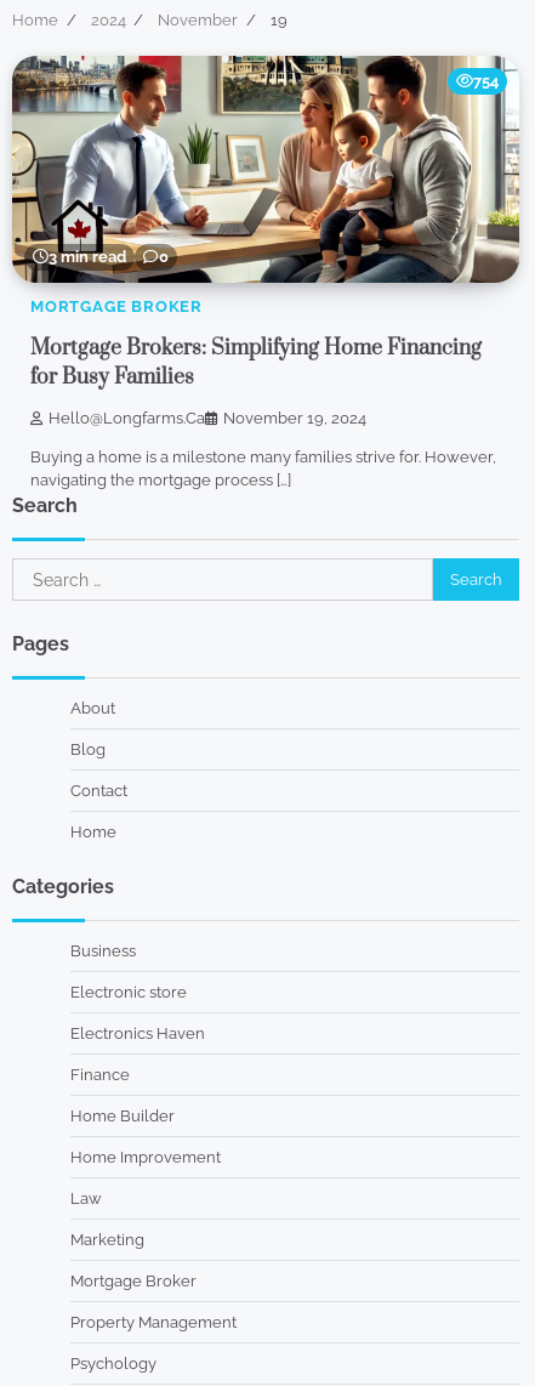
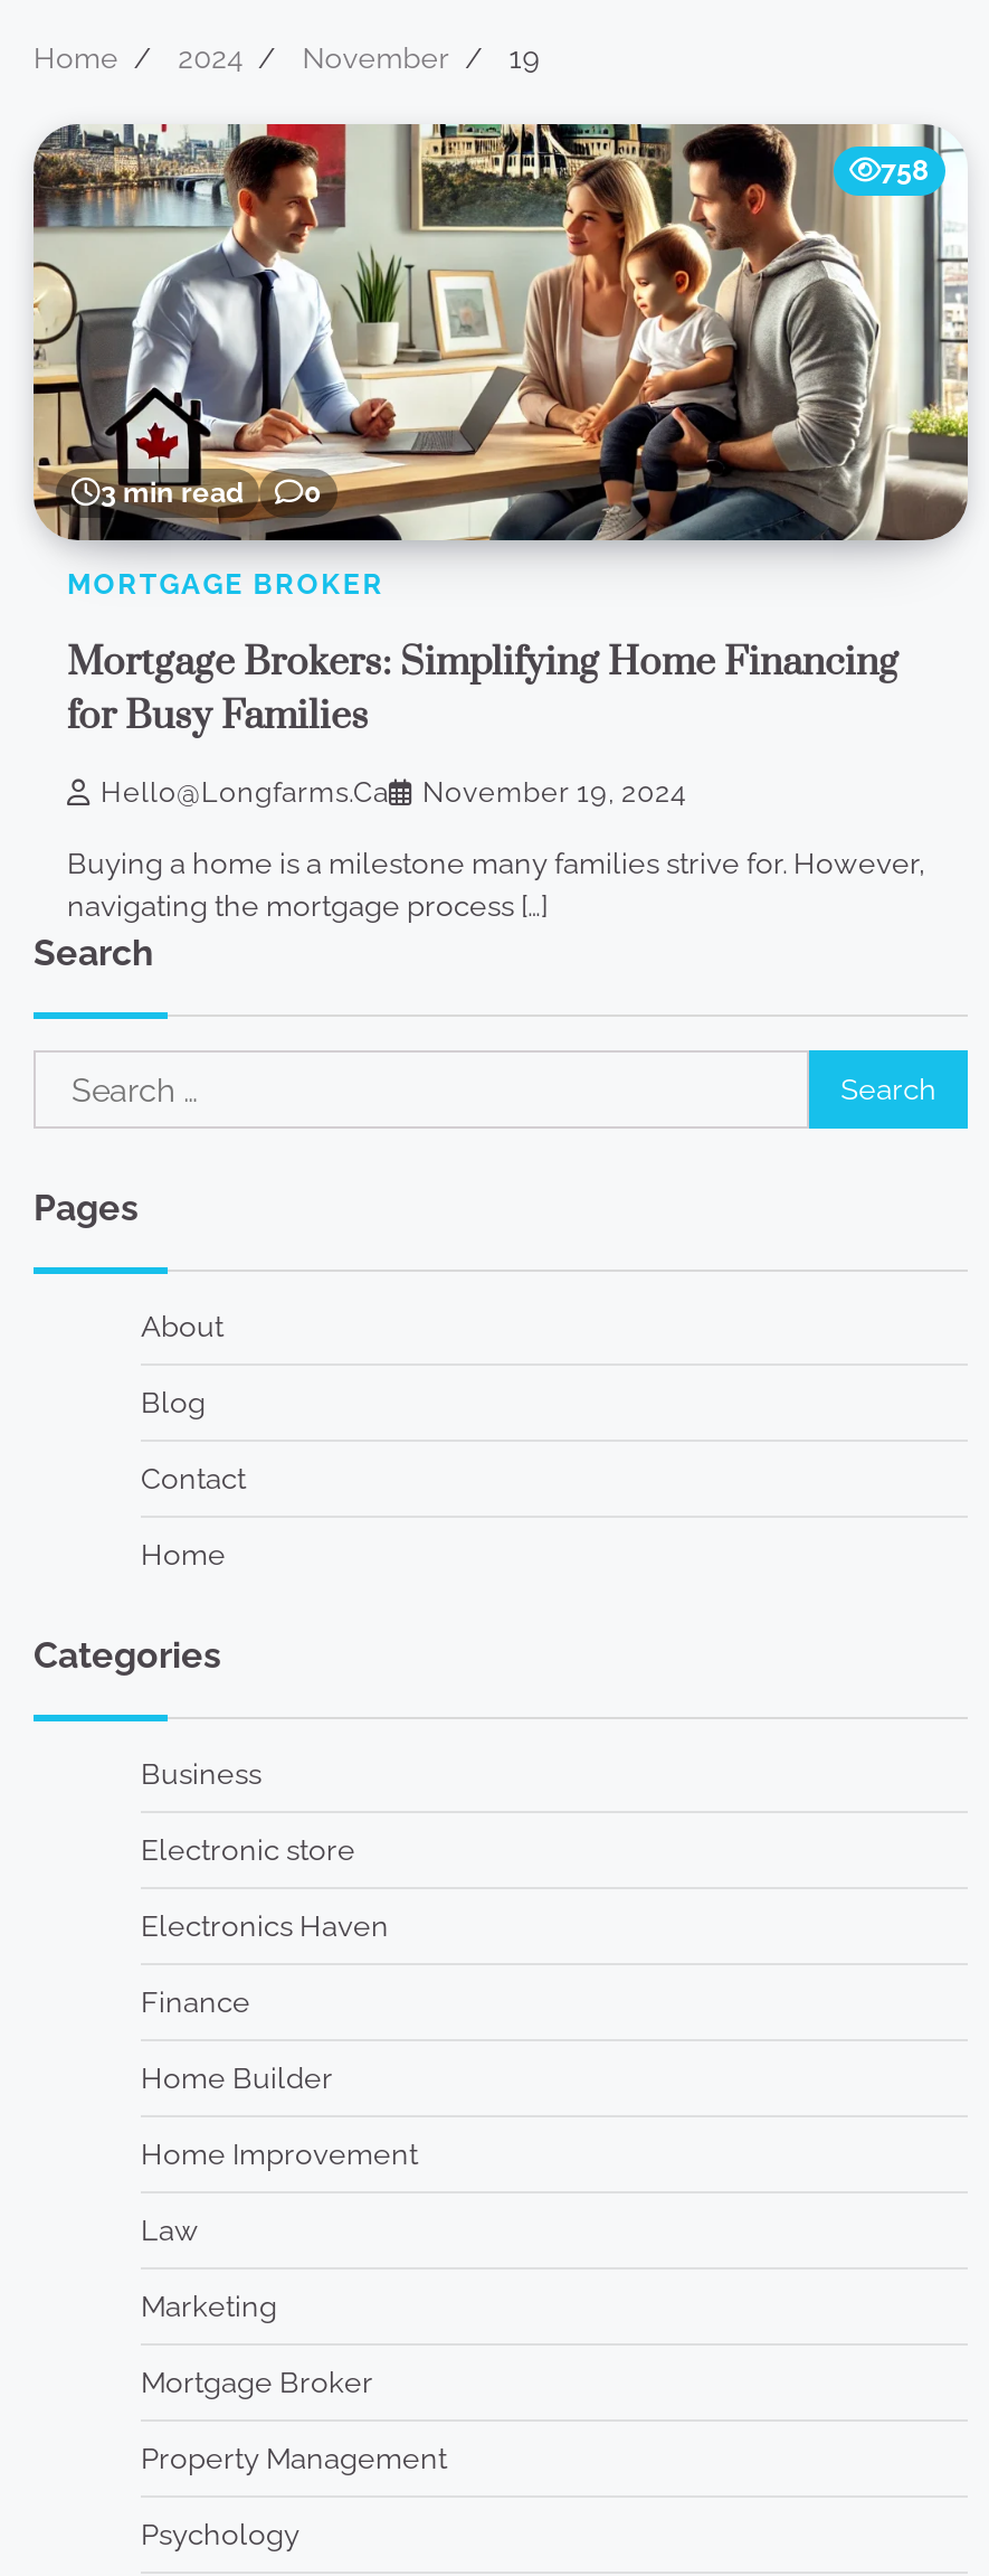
- 754
+ 758
